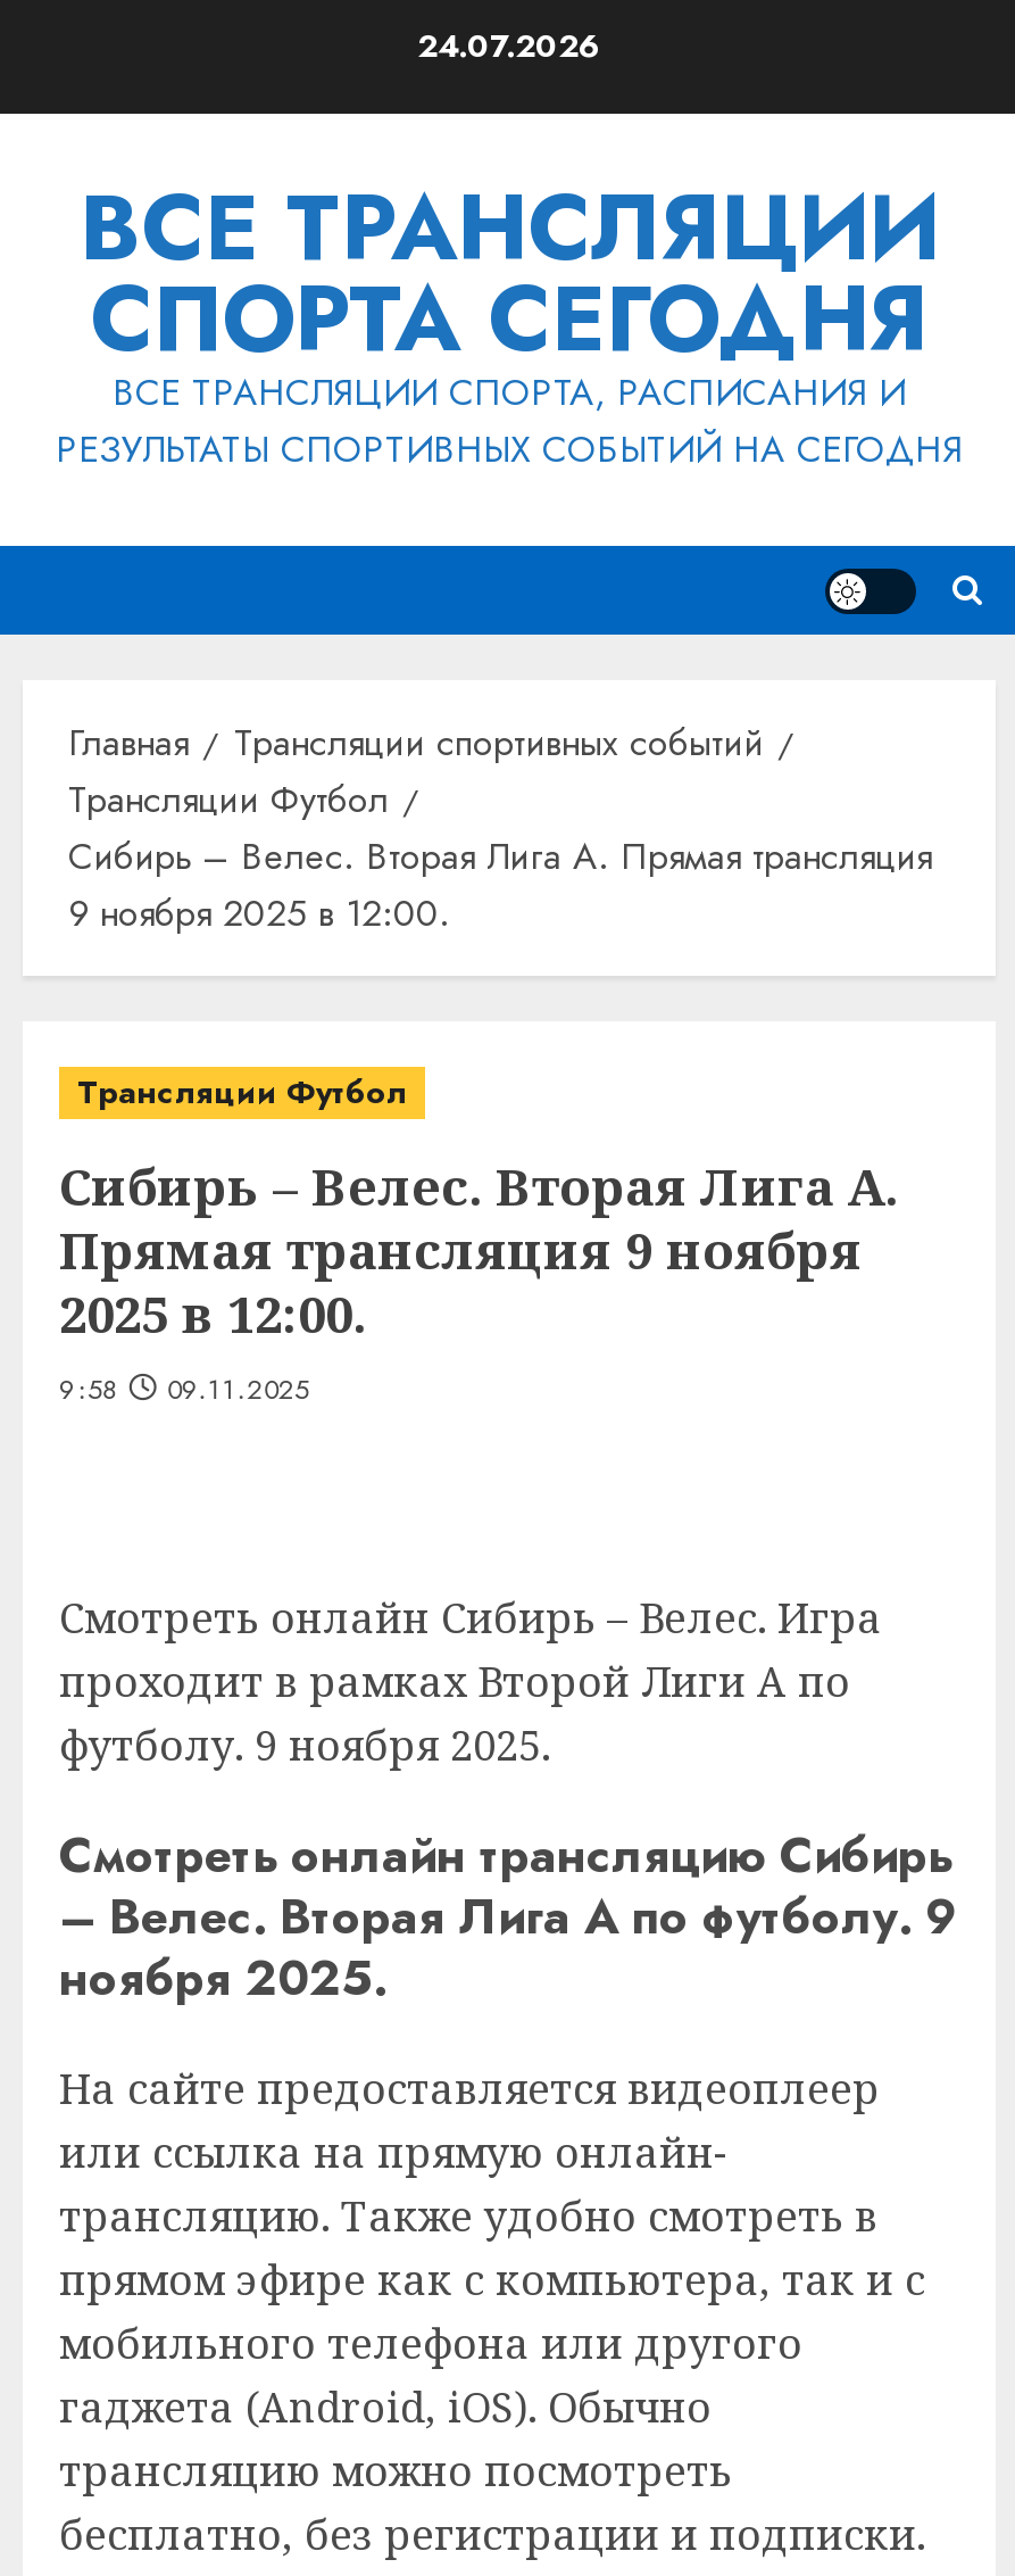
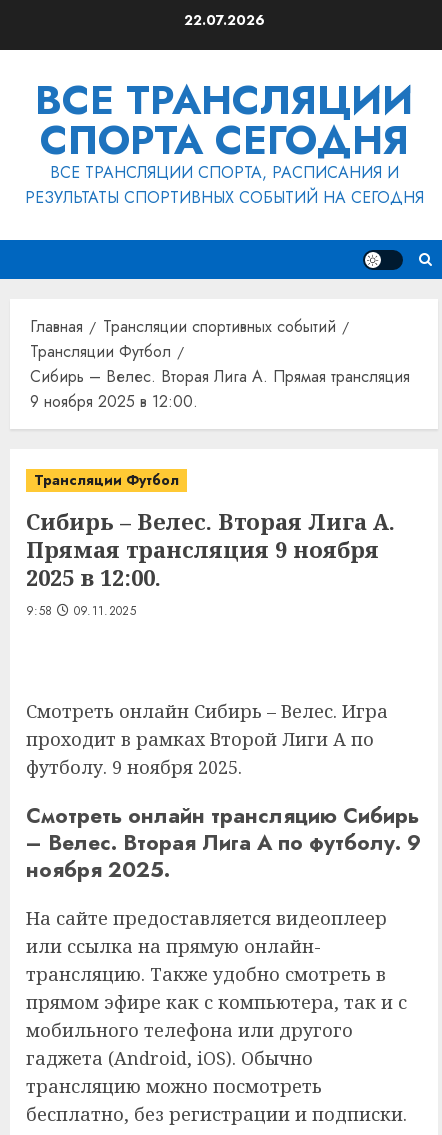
- 24.07.2026
+ 22.07.2026
